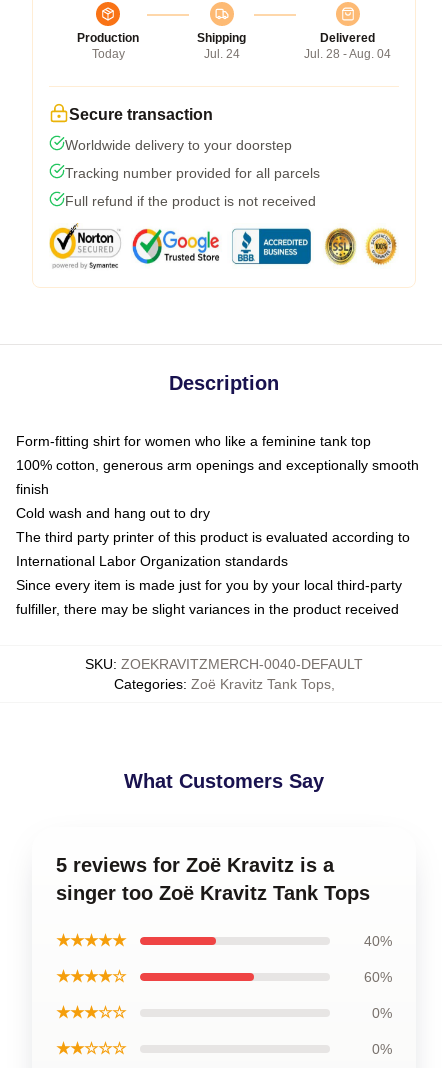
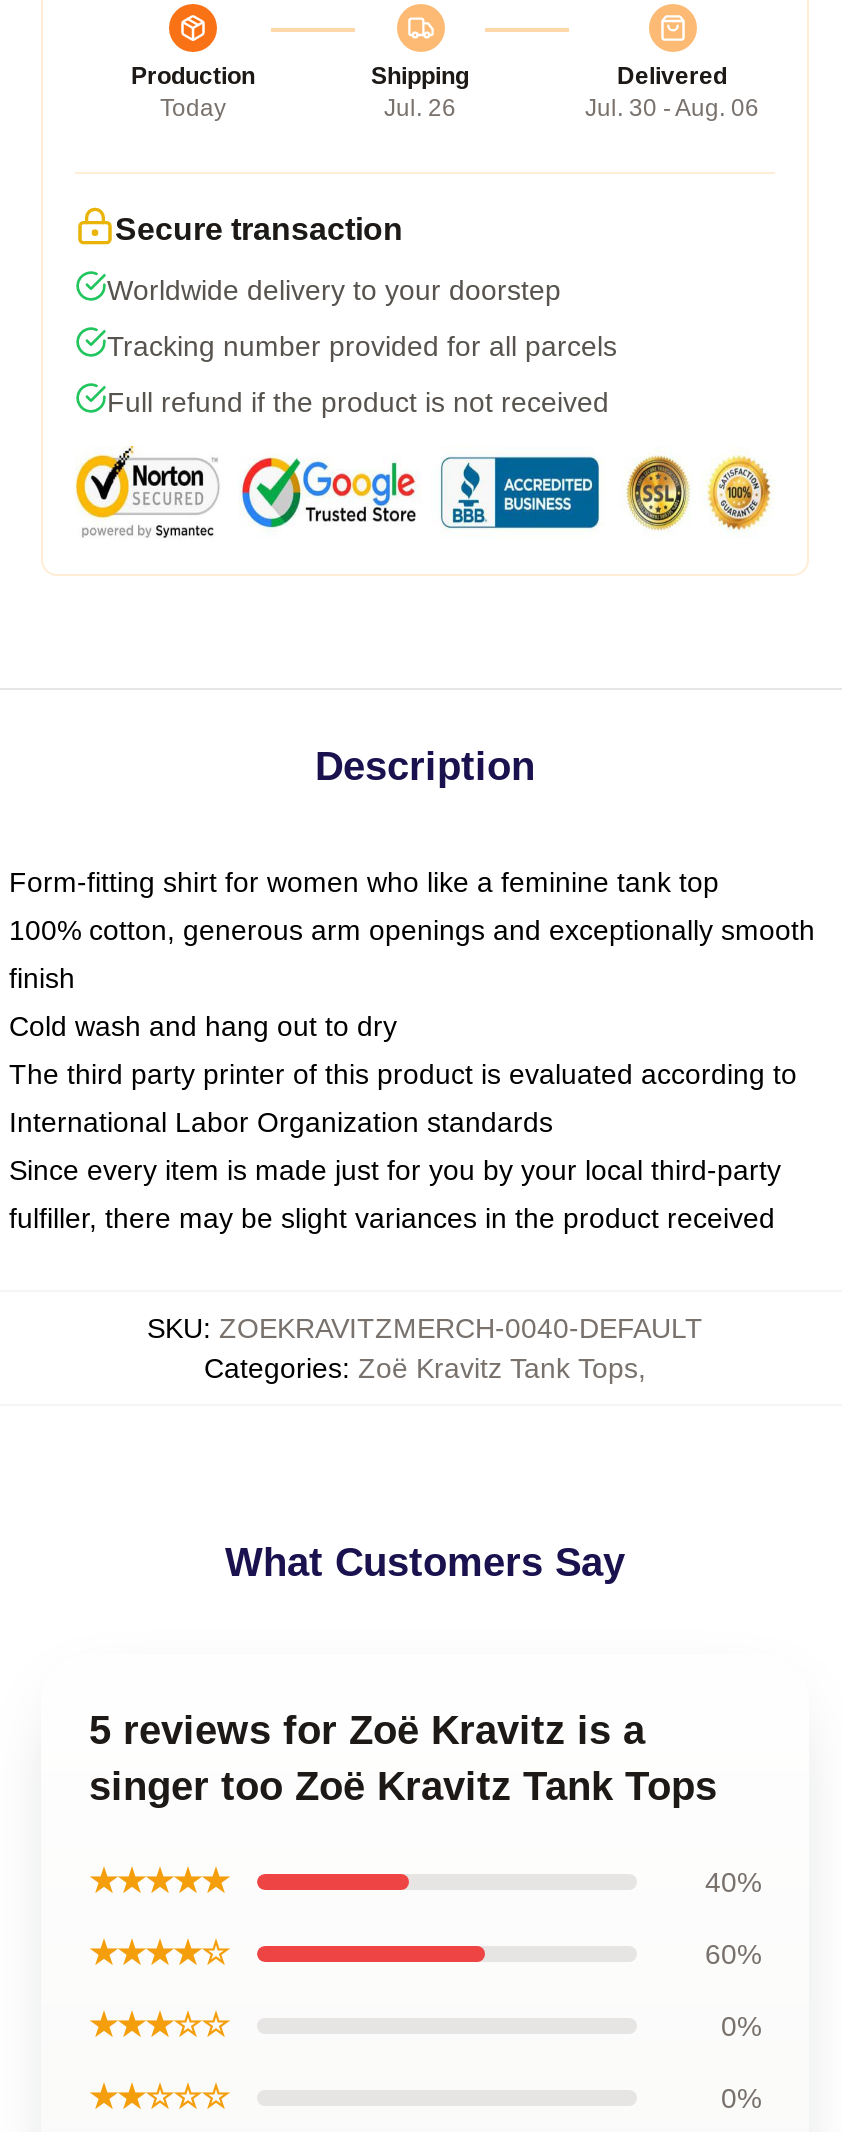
- Jul. 24
+ Jul. 26

- Jul. 28 - Aug. 04
+ Jul. 30 - Aug. 06
